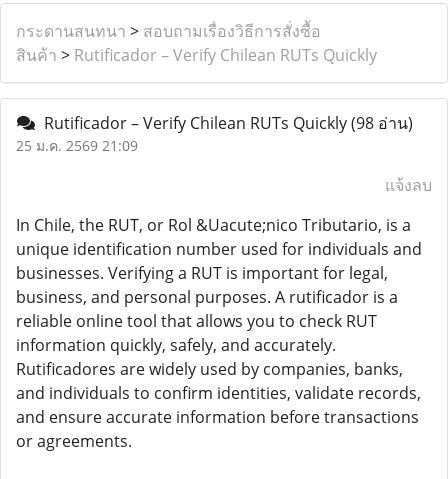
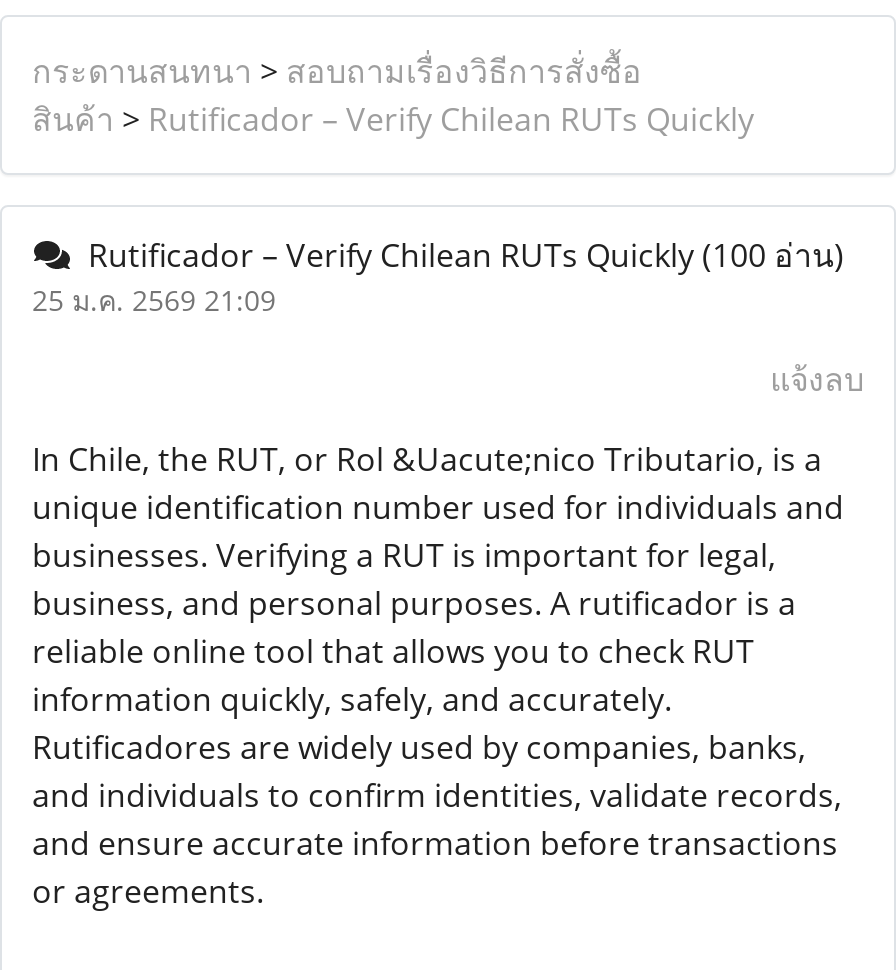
- Rutificador – Verify Chilean RUTs Quickly (98 อ่าน)
+ Rutificador – Verify Chilean RUTs Quickly (100 อ่าน)
